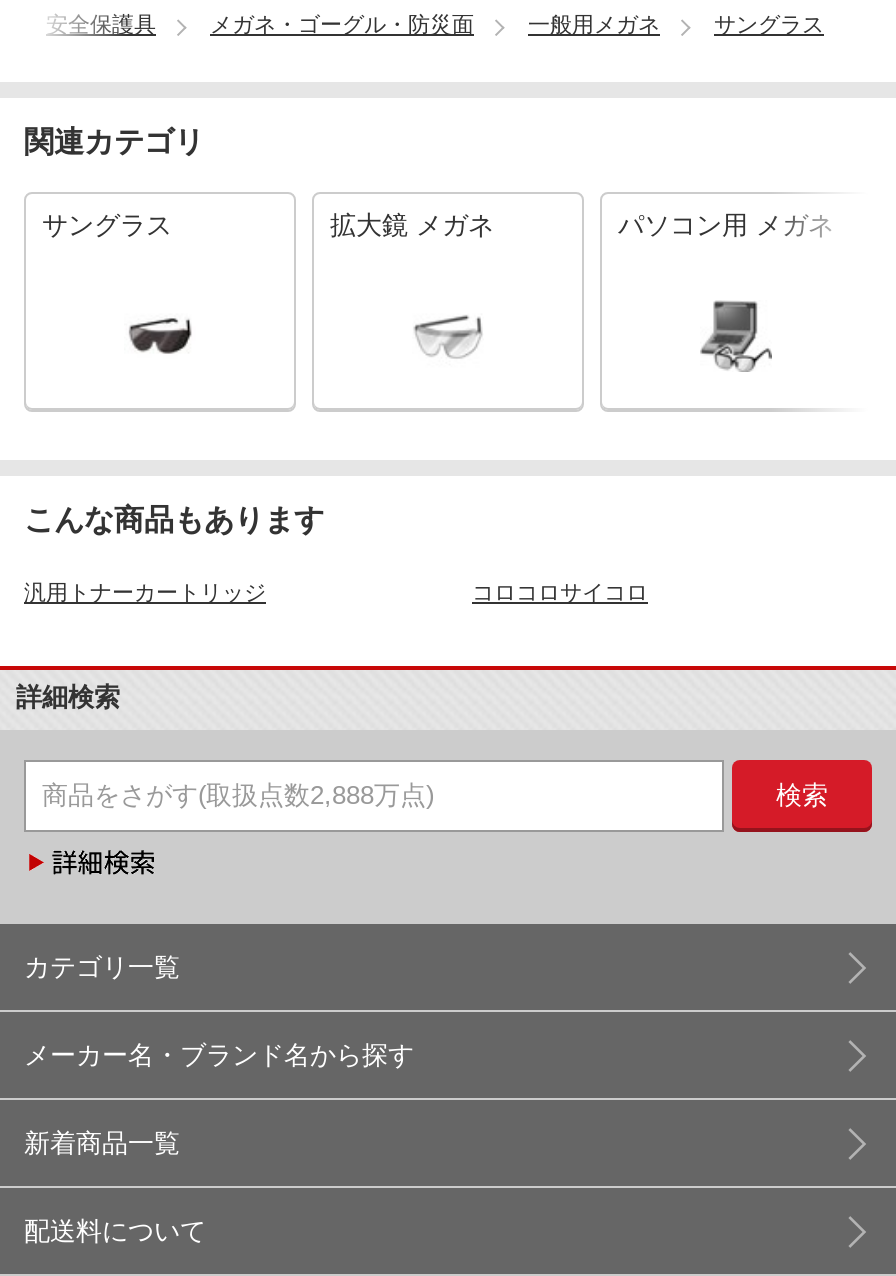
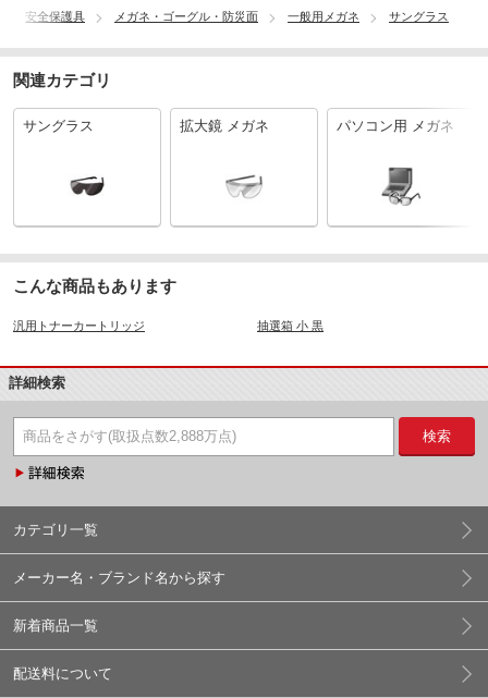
- コロコロサイコロ
+ 抽選箱 小 黒
